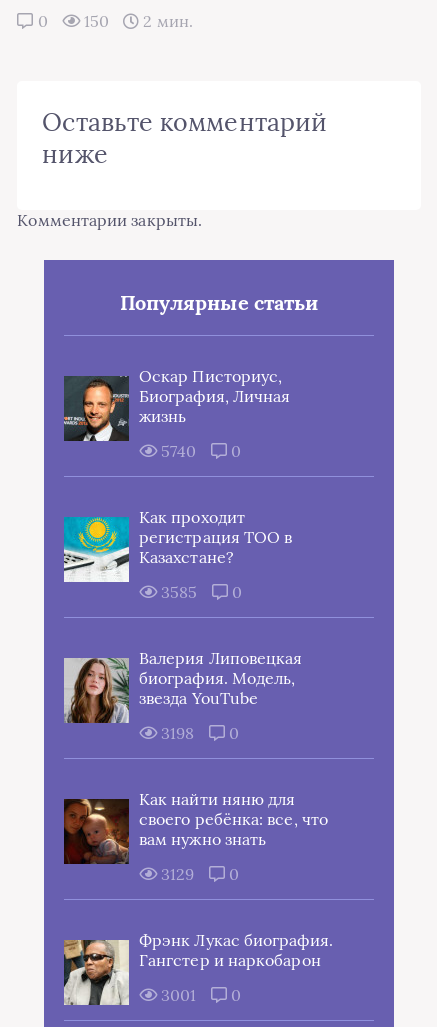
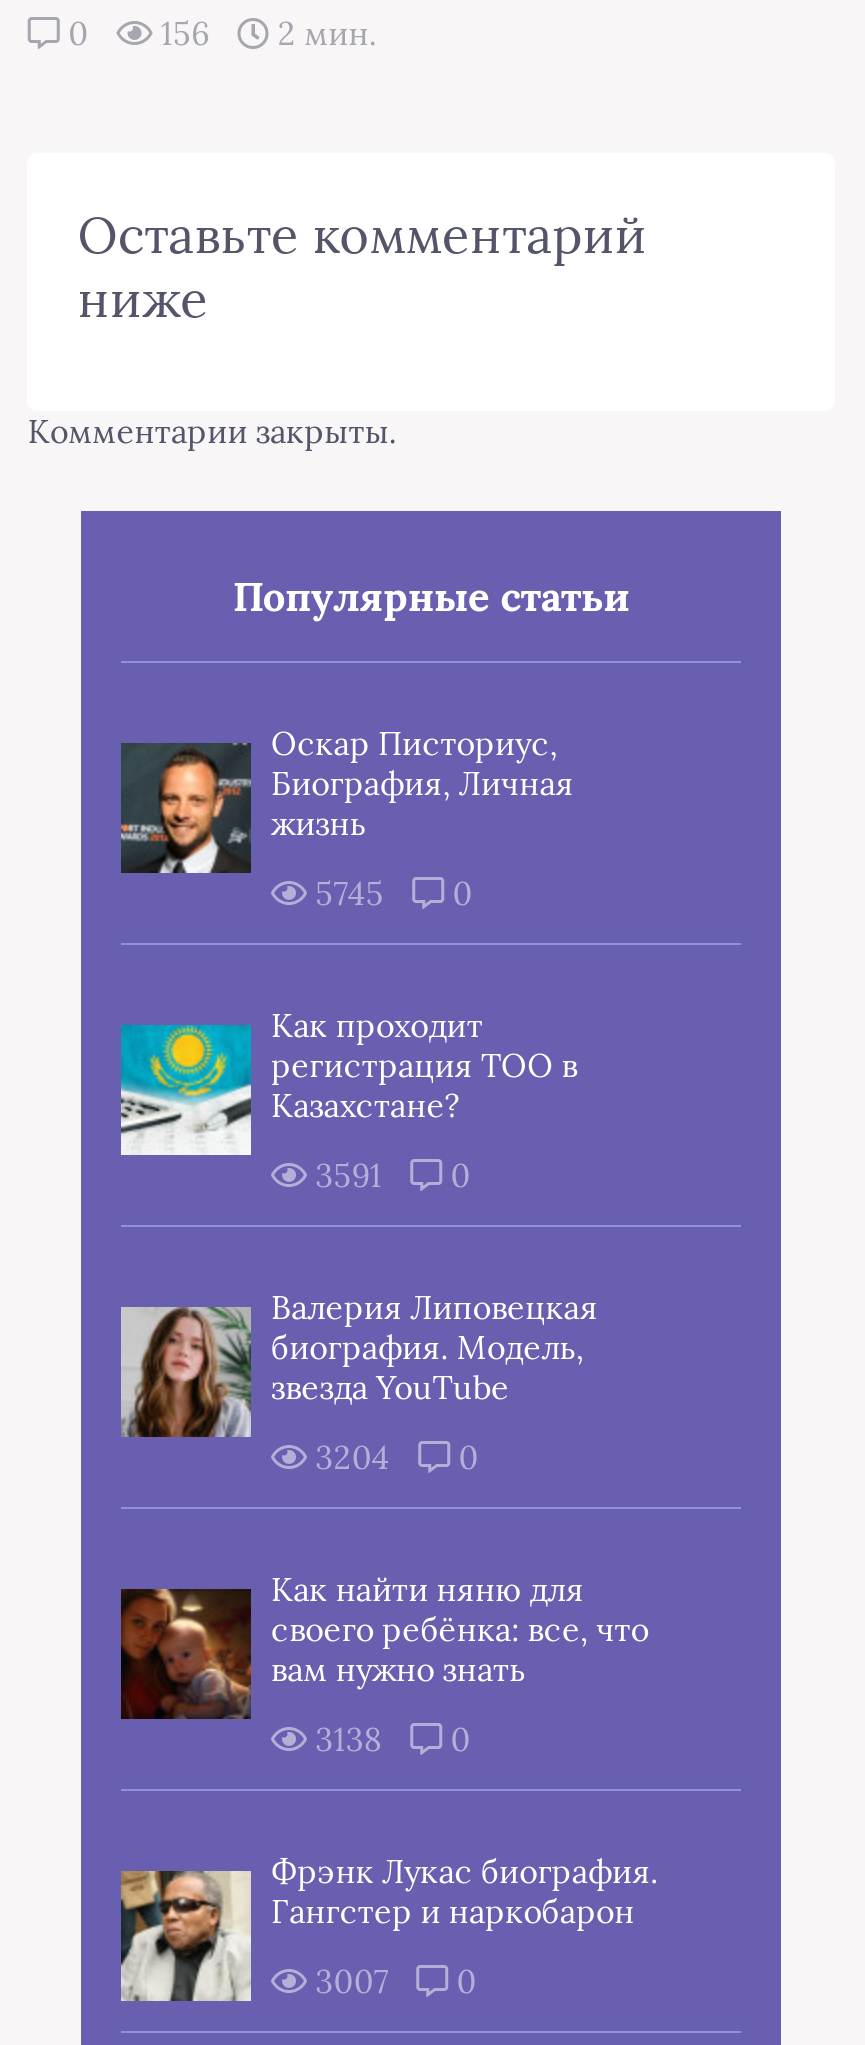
- 0 150 2 мин.
+ 0 156 2 мин.

- 5740 0
+ 5745 0

- 3585 0
+ 3591 0

- 3198 0
+ 3204 0

- 3129 0
+ 3138 0

- 3001 0
+ 3007 0
